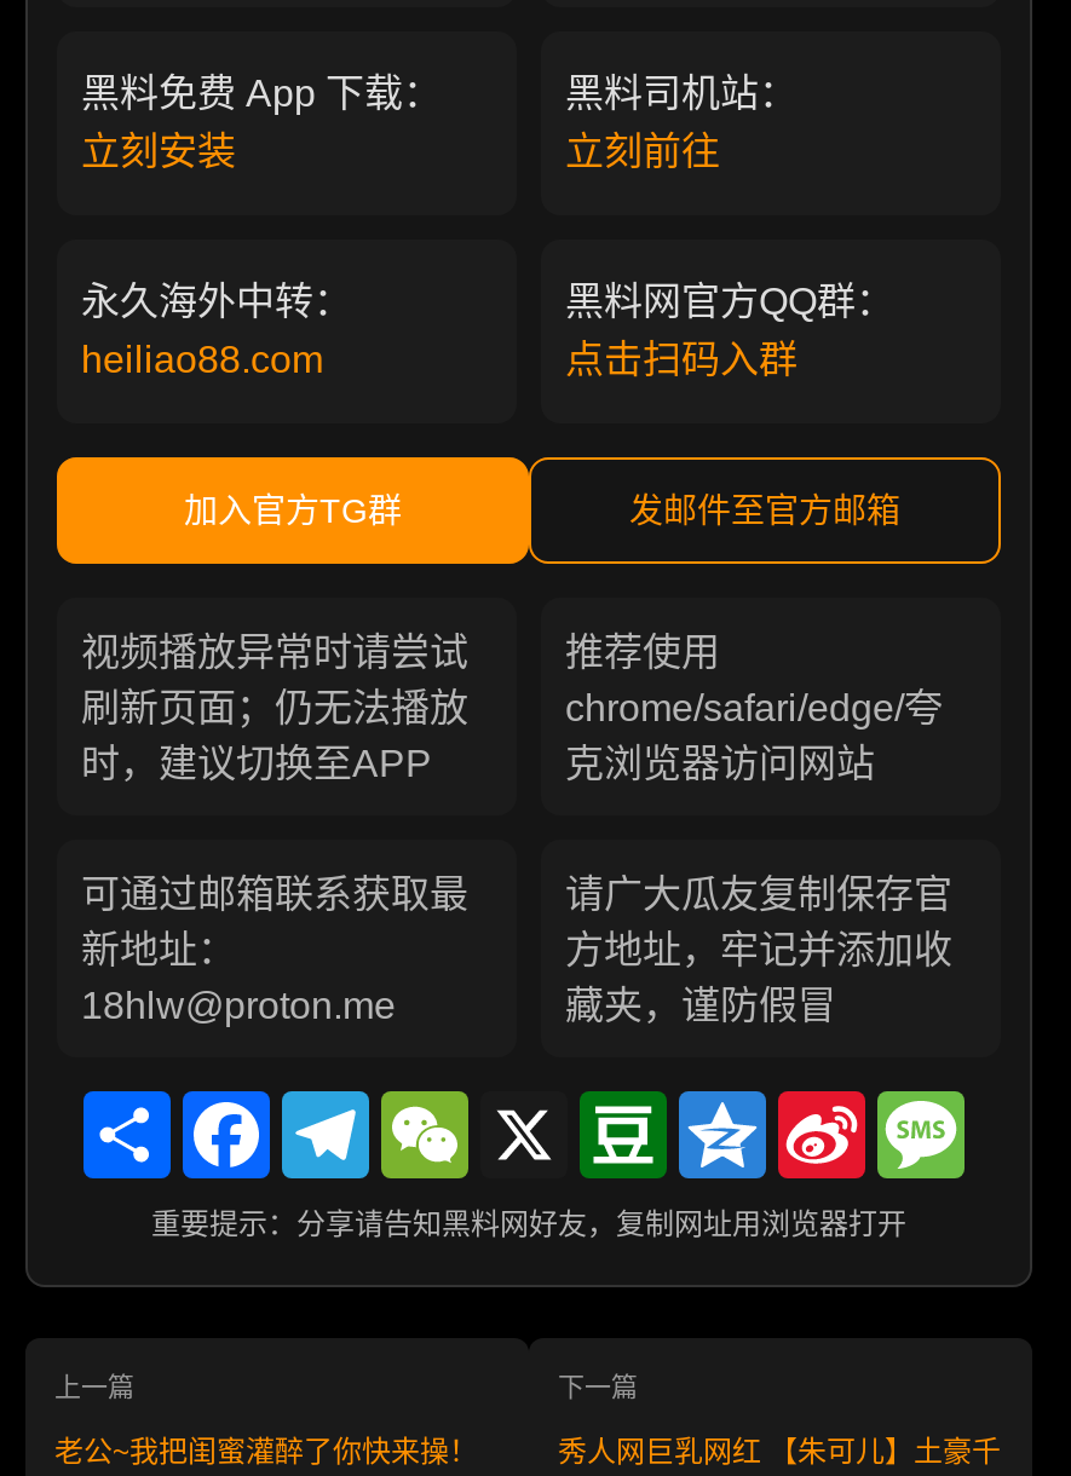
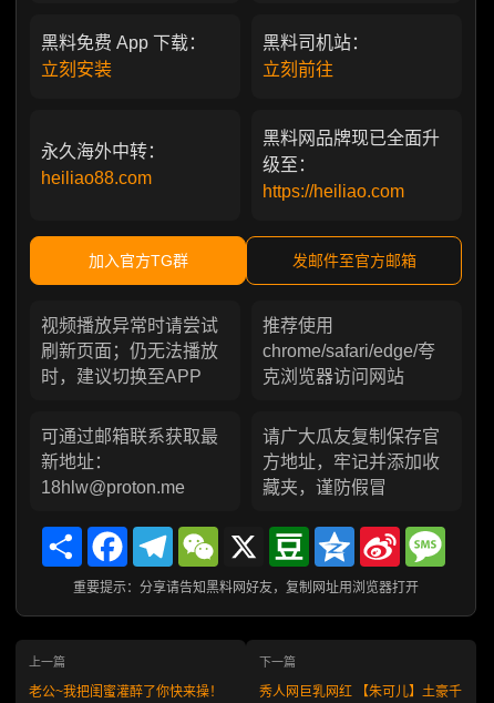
- 黑料网官方QQ群：
- 点击扫码入群
+ 黑料网品牌现已全面升
+ 级至：
+ https://heiliao.com
